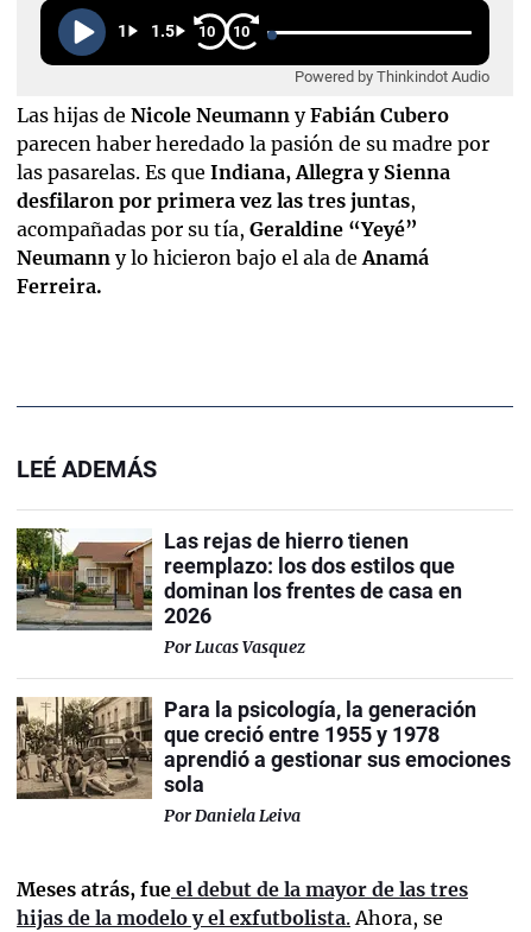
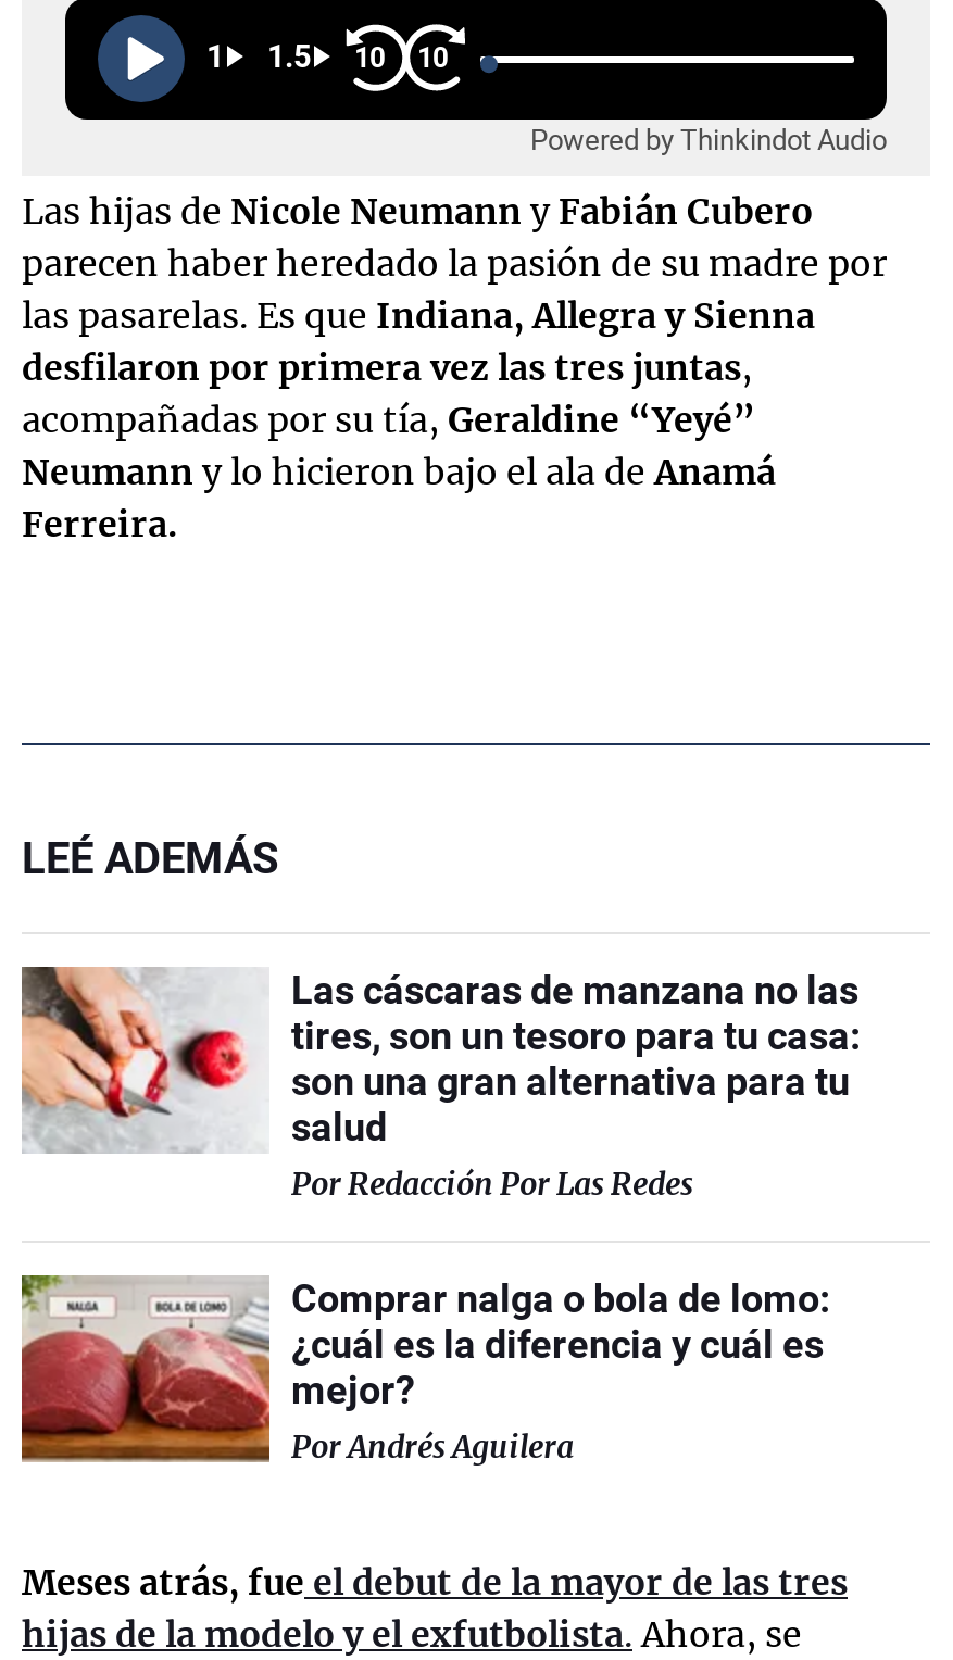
- [image]
- Las rejas de hierro tienen
- reemplazo: los dos estilos que
- dominan los frentes de casa en
- 2026
- Por Lucas Vasquez
+ [image]
+ Las cáscaras de manzana no las
+ tires, son un tesoro para tu casa:
+ son una gran alternativa para tu
+ salud
+ Por Redacción Por Las Redes

- [image]
- Para la psicología, la generación
- que creció entre 1955 y 1978
- aprendió a gestionar sus emociones
- sola
- Por Daniela Leiva
+ [image]
+ Comprar nalga o bola de lomo:
+ ¿cuál es la diferencia y cuál es
+ mejor?
+ Por Andrés Aguilera
